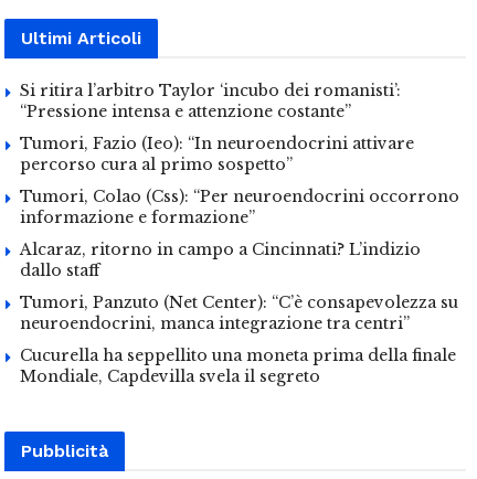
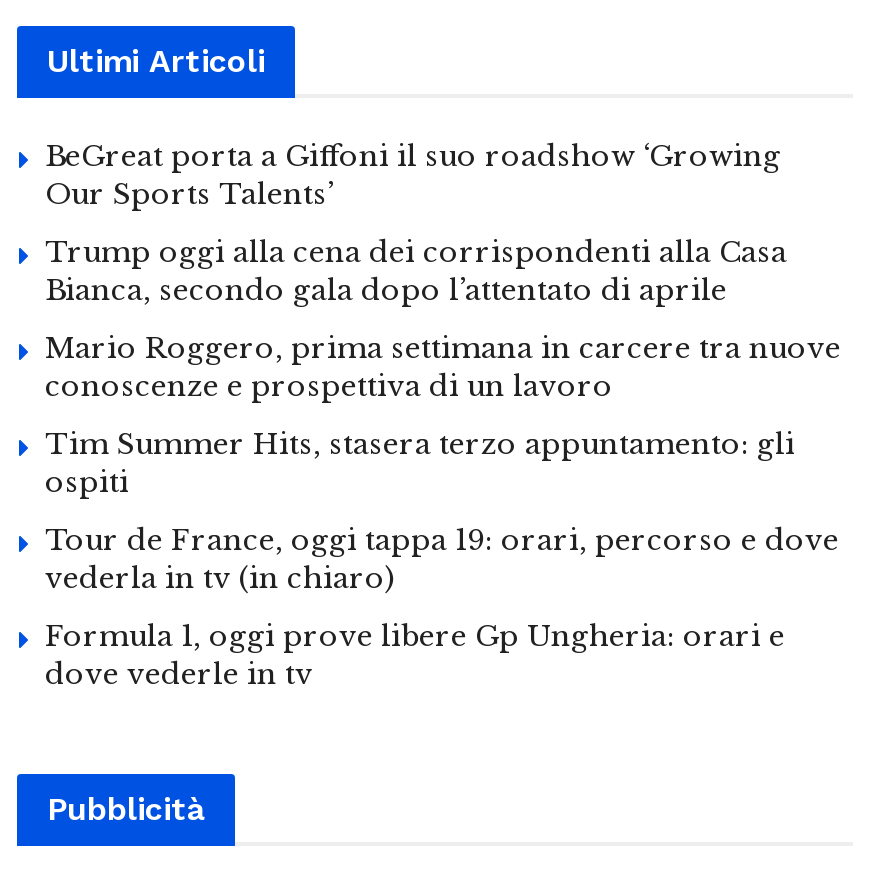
- Si ritira l’arbitro Taylor ‘incubo dei romanisti’:
- “Pressione intensa e attenzione costante”
+ BeGreat porta a Giffoni il suo roadshow ‘Growing
+ Our Sports Talents’

- Tumori, Fazio (Ieo): “In neuroendocrini attivare
- percorso cura al primo sospetto”
+ Trump oggi alla cena dei corrispondenti alla Casa
+ Bianca, secondo gala dopo l’attentato di aprile

- Tumori, Colao (Css): “Per neuroendocrini occorrono
- informazione e formazione”
+ Mario Roggero, prima settimana in carcere tra nuove
+ conoscenze e prospettiva di un lavoro

- Alcaraz, ritorno in campo a Cincinnati? L’indizio
- dallo staff
+ Tim Summer Hits, stasera terzo appuntamento: gli
+ ospiti

- Tumori, Panzuto (Net Center): “C’è consapevolezza su
- neuroendocrini, manca integrazione tra centri”
+ Tour de France, oggi tappa 19: orari, percorso e dove
+ vederla in tv (in chiaro)

- Cucurella ha seppellito una moneta prima della finale
- Mondiale, Capdevilla svela il segreto
+ Formula 1, oggi prove libere Gp Ungheria: orari e
+ dove vederle in tv
